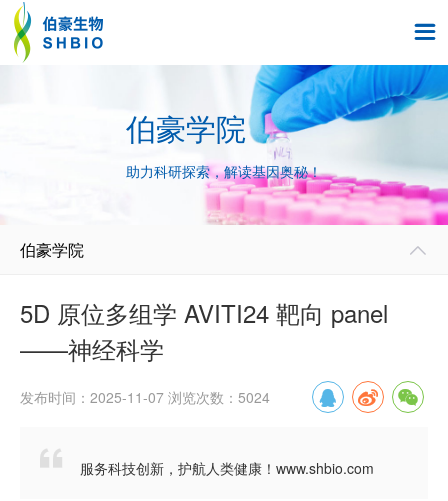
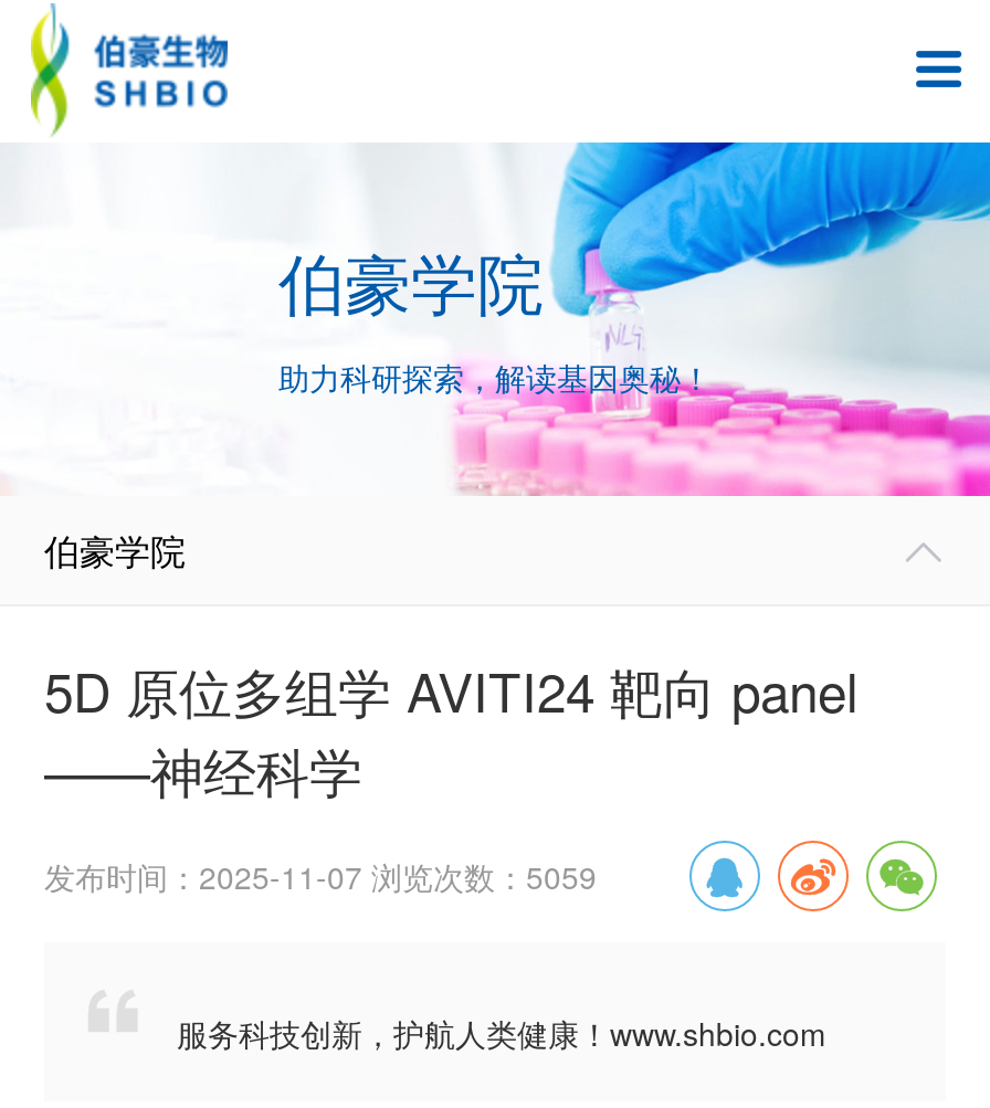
- 发布时间：2025-11-07 浏览次数：5024
+ 发布时间：2025-11-07 浏览次数：5059
